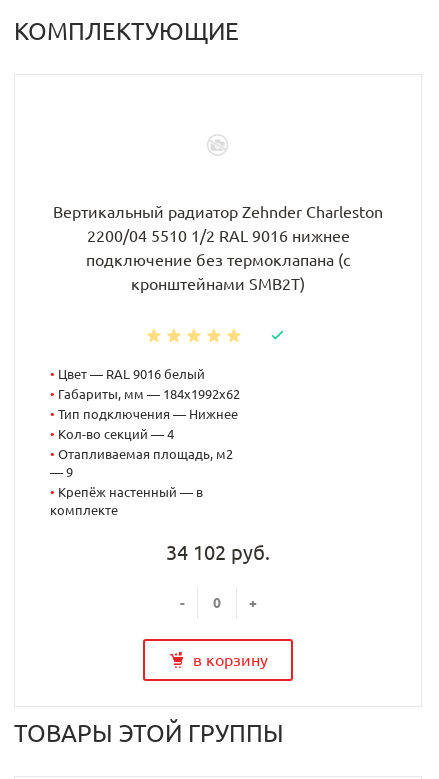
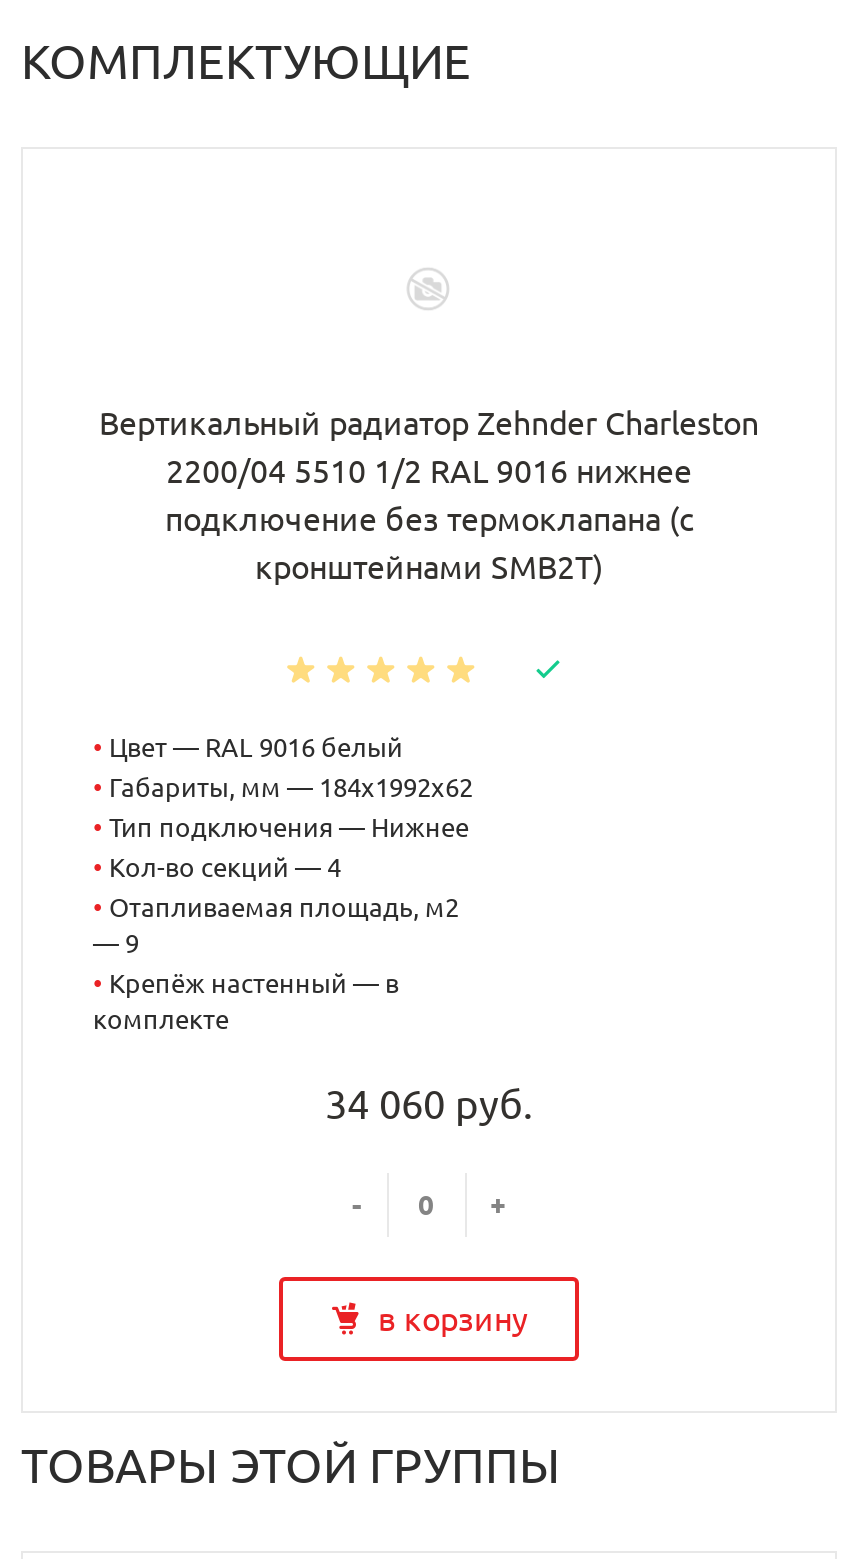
- 34 102 руб.
+ 34 060 руб.
